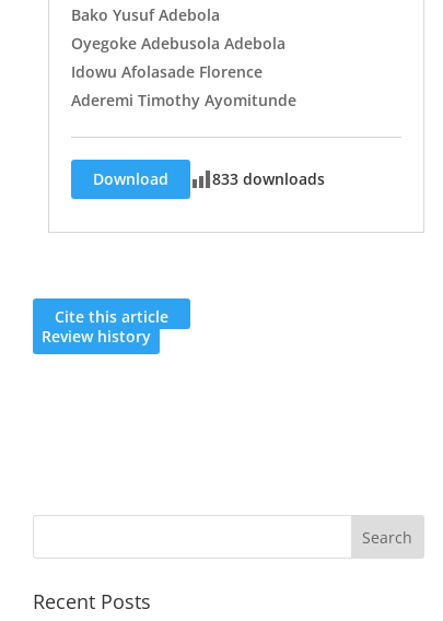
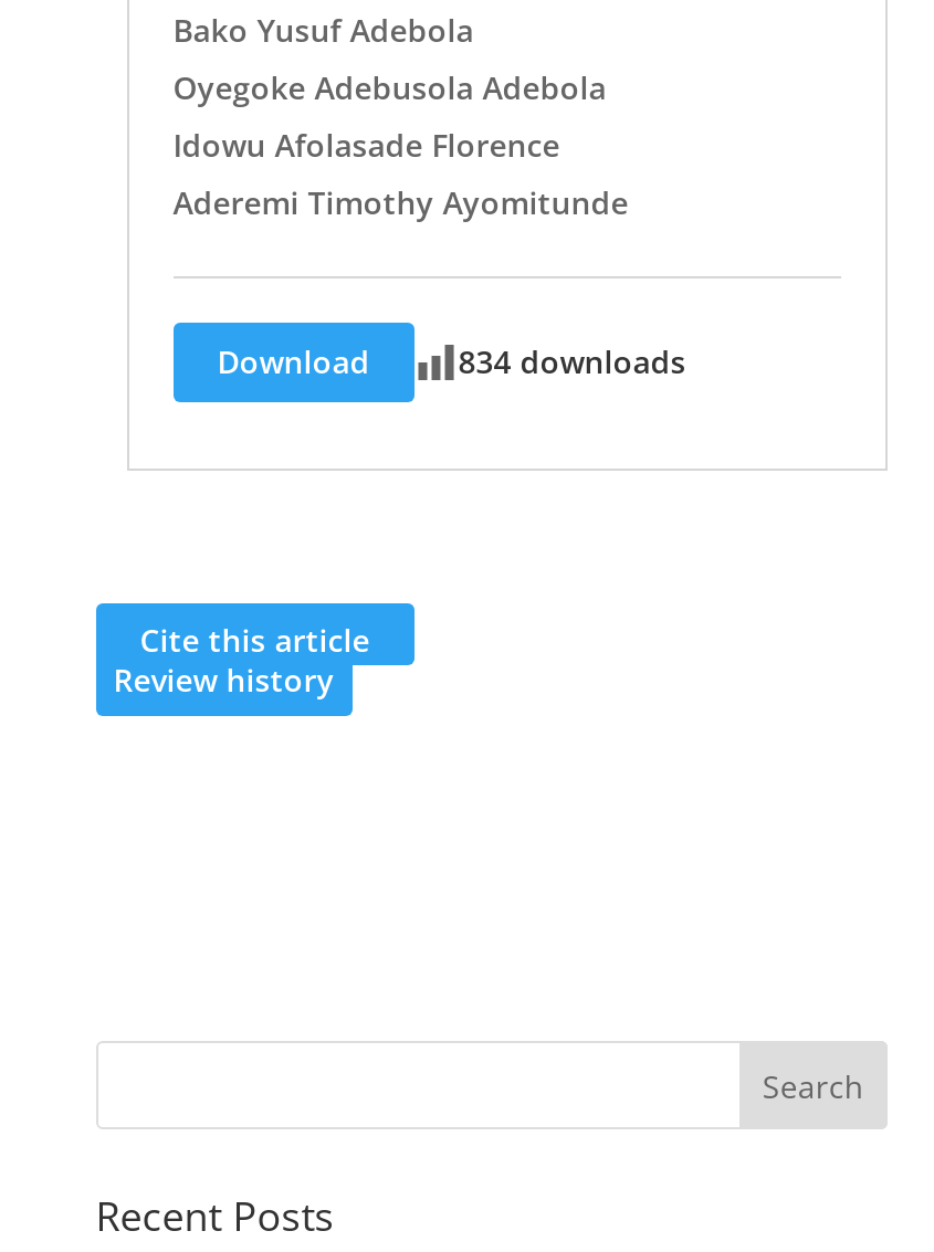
- 833 downloads
+ 834 downloads
